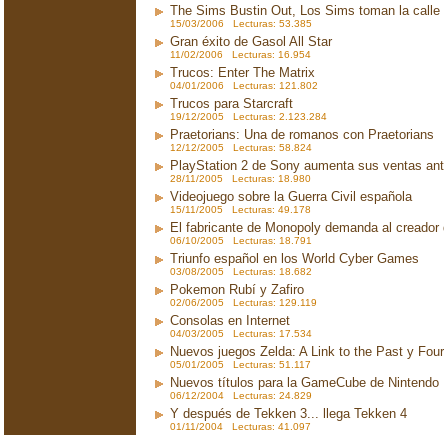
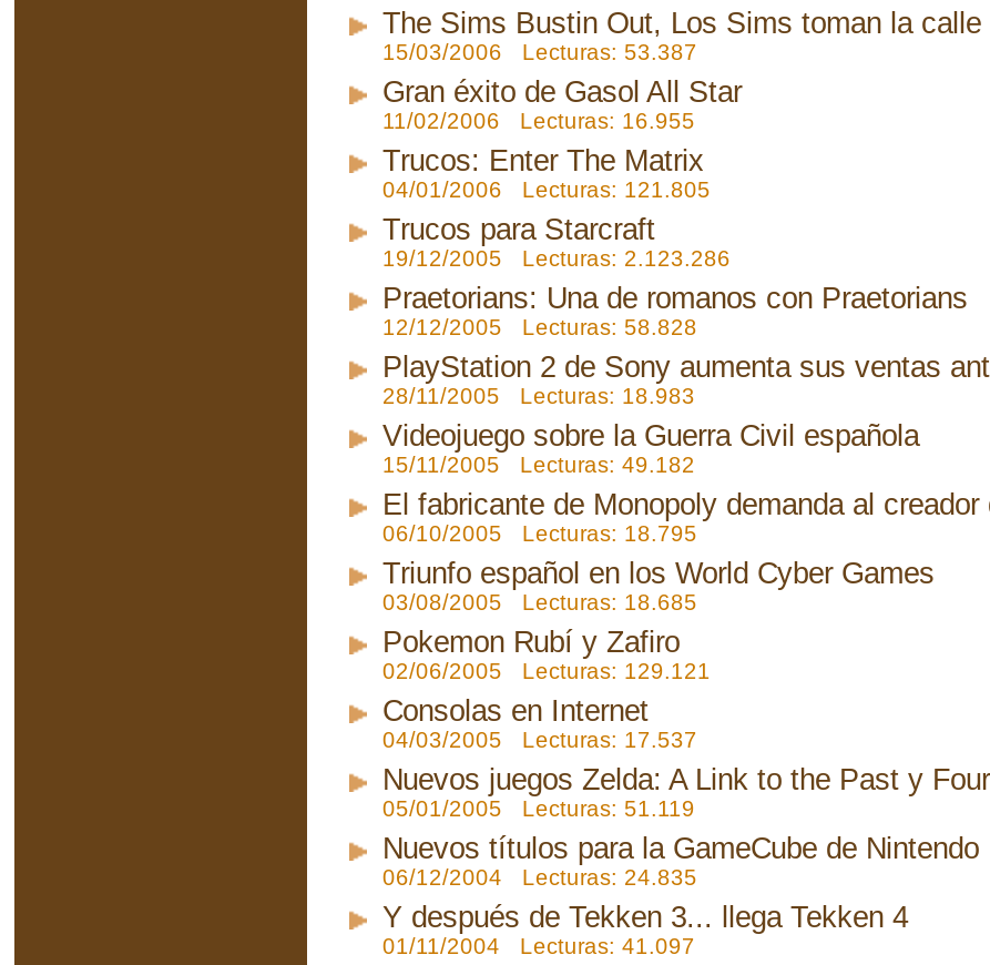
- 15/03/2006 Lecturas: 53.385
+ 15/03/2006 Lecturas: 53.387

- 11/02/2006 Lecturas: 16.954
+ 11/02/2006 Lecturas: 16.955

- 04/01/2006 Lecturas: 121.802
+ 04/01/2006 Lecturas: 121.805

- 19/12/2005 Lecturas: 2.123.284
+ 19/12/2005 Lecturas: 2.123.286

- 12/12/2005 Lecturas: 58.824
+ 12/12/2005 Lecturas: 58.828

- 28/11/2005 Lecturas: 18.980
+ 28/11/2005 Lecturas: 18.983

- 15/11/2005 Lecturas: 49.178
+ 15/11/2005 Lecturas: 49.182

- 06/10/2005 Lecturas: 18.791
+ 06/10/2005 Lecturas: 18.795

- 03/08/2005 Lecturas: 18.682
+ 03/08/2005 Lecturas: 18.685

- 02/06/2005 Lecturas: 129.119
+ 02/06/2005 Lecturas: 129.121

- 04/03/2005 Lecturas: 17.534
+ 04/03/2005 Lecturas: 17.537

- 05/01/2005 Lecturas: 51.117
+ 05/01/2005 Lecturas: 51.119

- 06/12/2004 Lecturas: 24.829
+ 06/12/2004 Lecturas: 24.835
